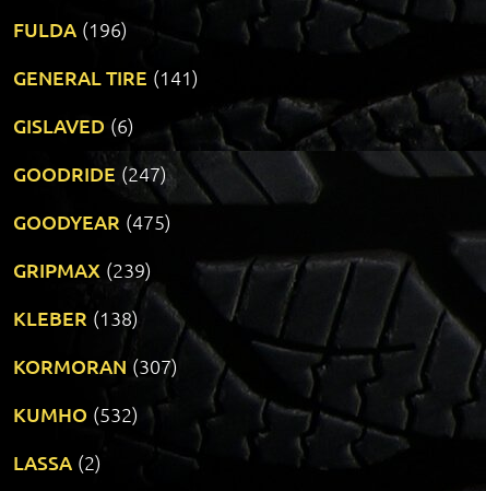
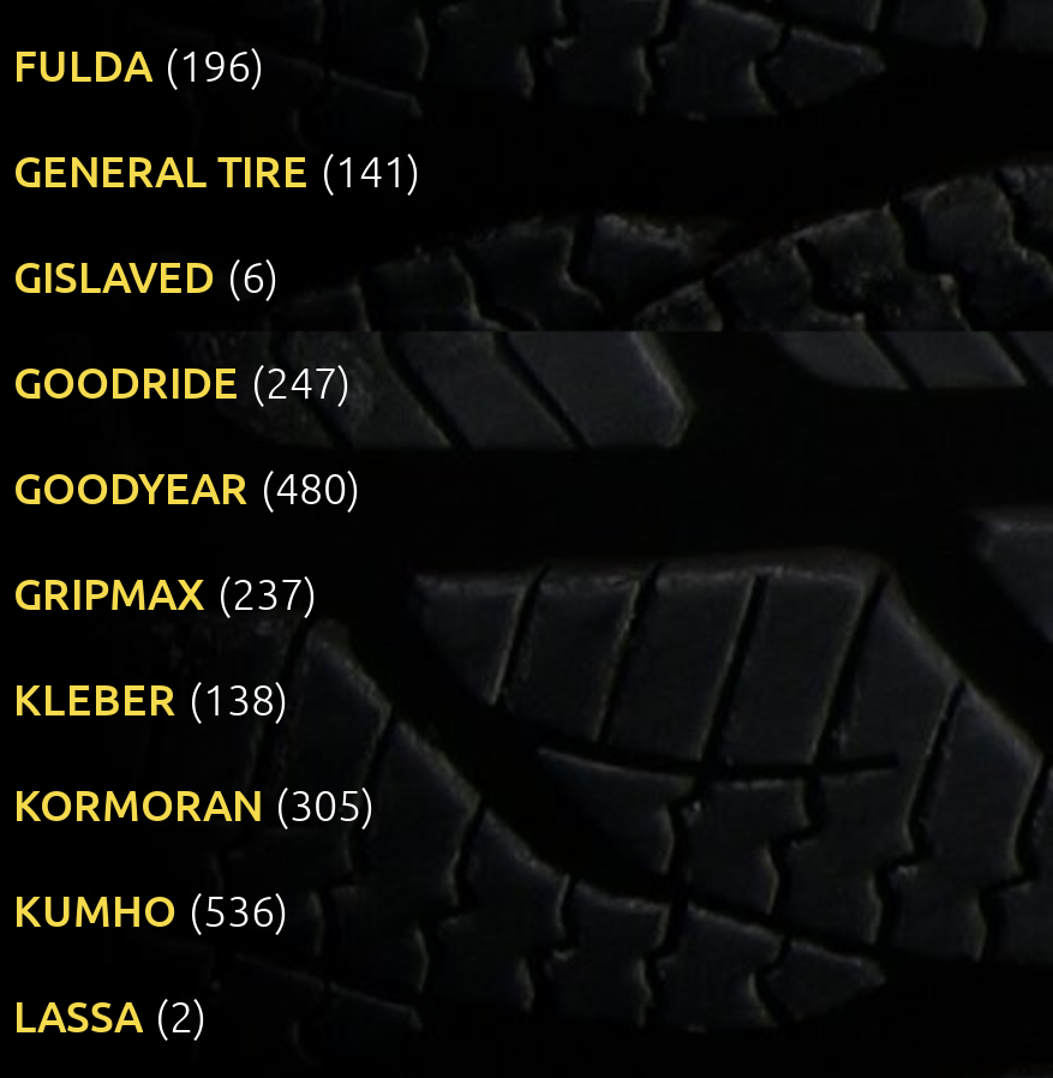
- GOODYEAR (475)
+ GOODYEAR (480)

- GRIPMAX (239)
+ GRIPMAX (237)

- KORMORAN (307)
+ KORMORAN (305)

- KUMHO (532)
+ KUMHO (536)
